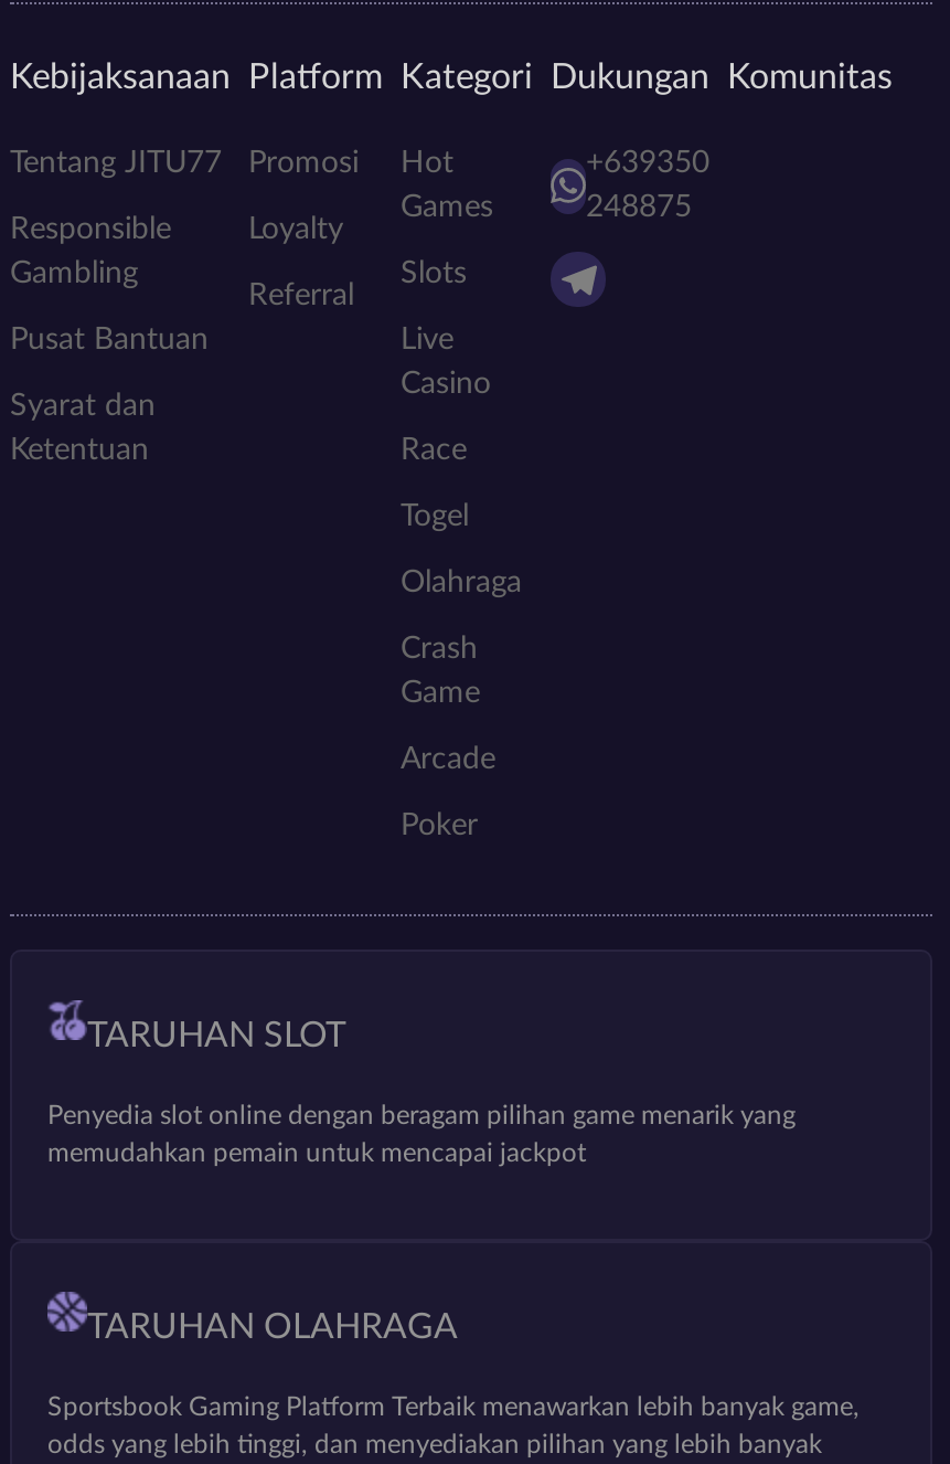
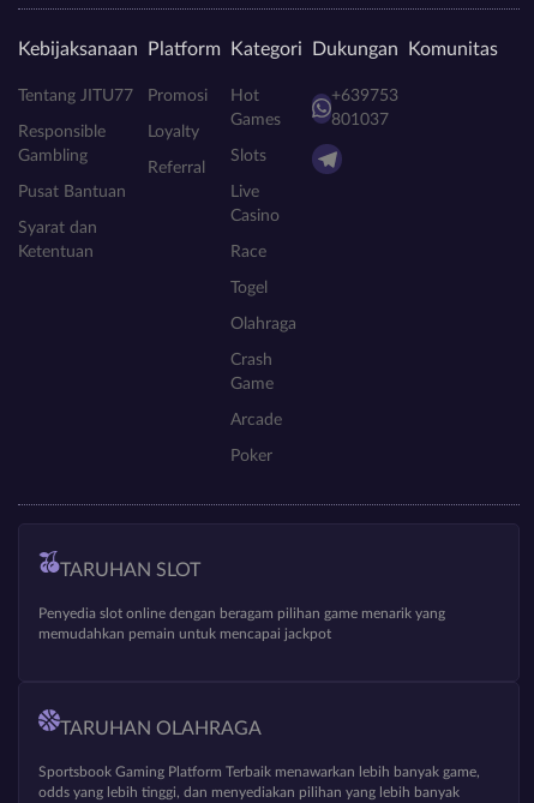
- +639350
+ +639753

- 248875
+ 801037
